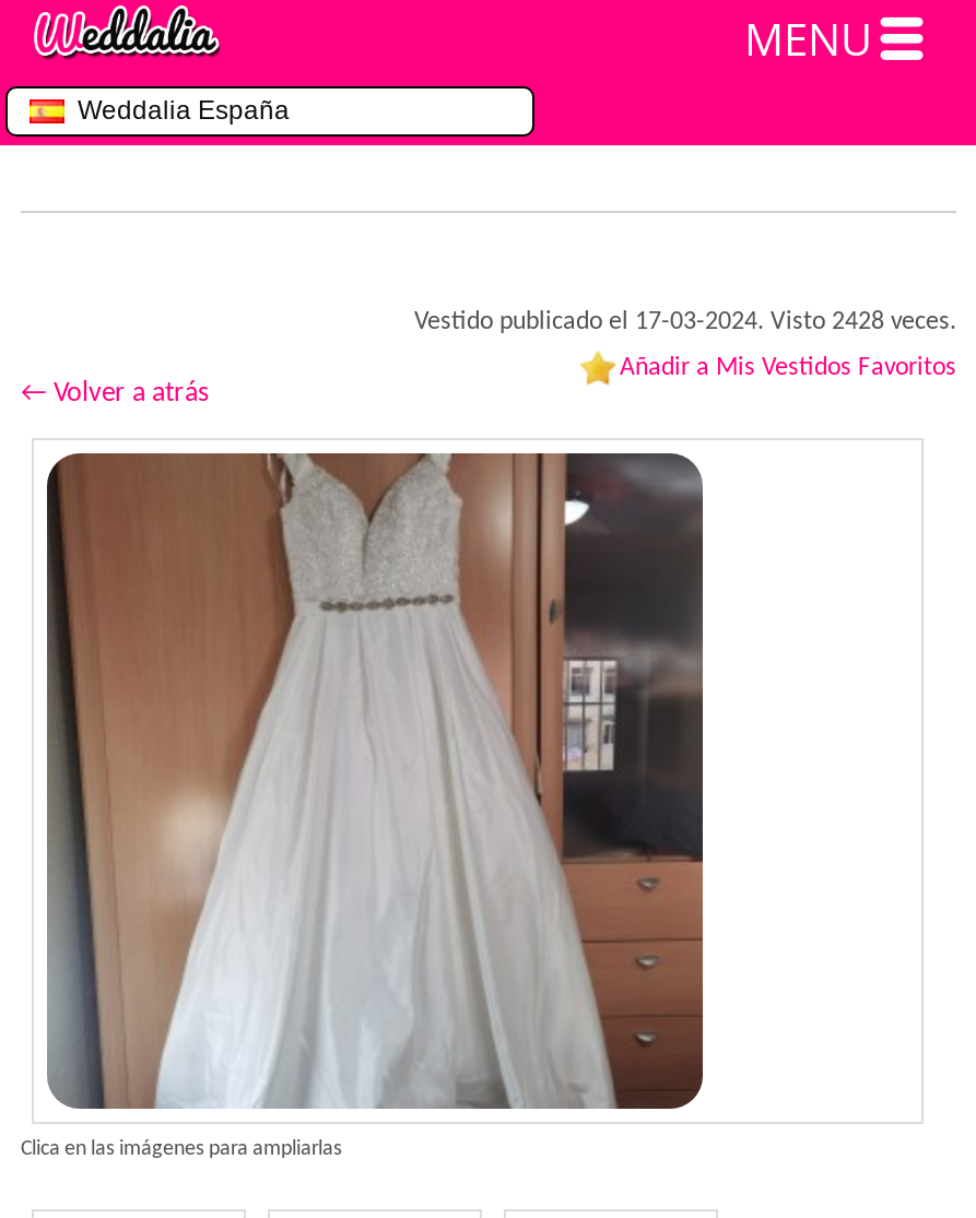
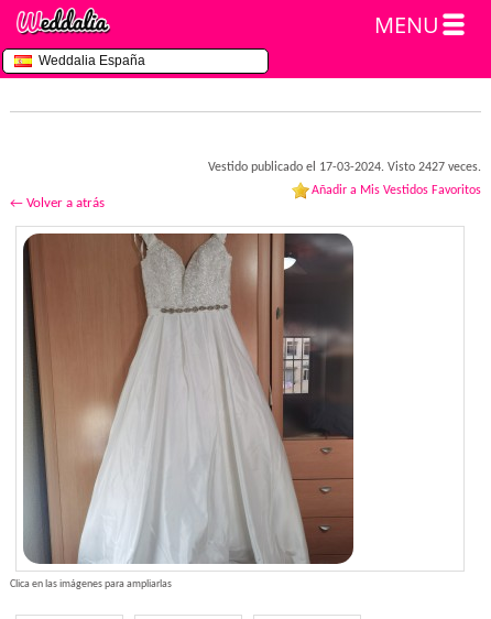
- Vestido publicado el 17-03-2024. Visto 2428 veces.
+ Vestido publicado el 17-03-2024. Visto 2427 veces.
